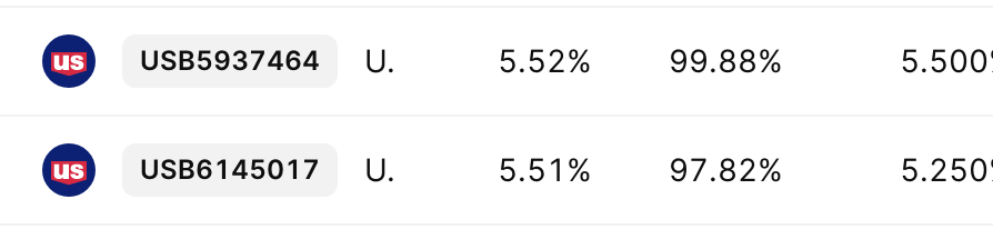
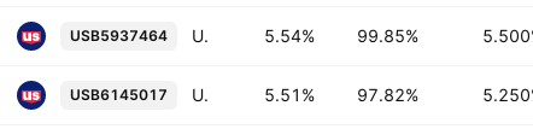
- 5.52%
+ 5.54%

- 99.88%
+ 99.85%
